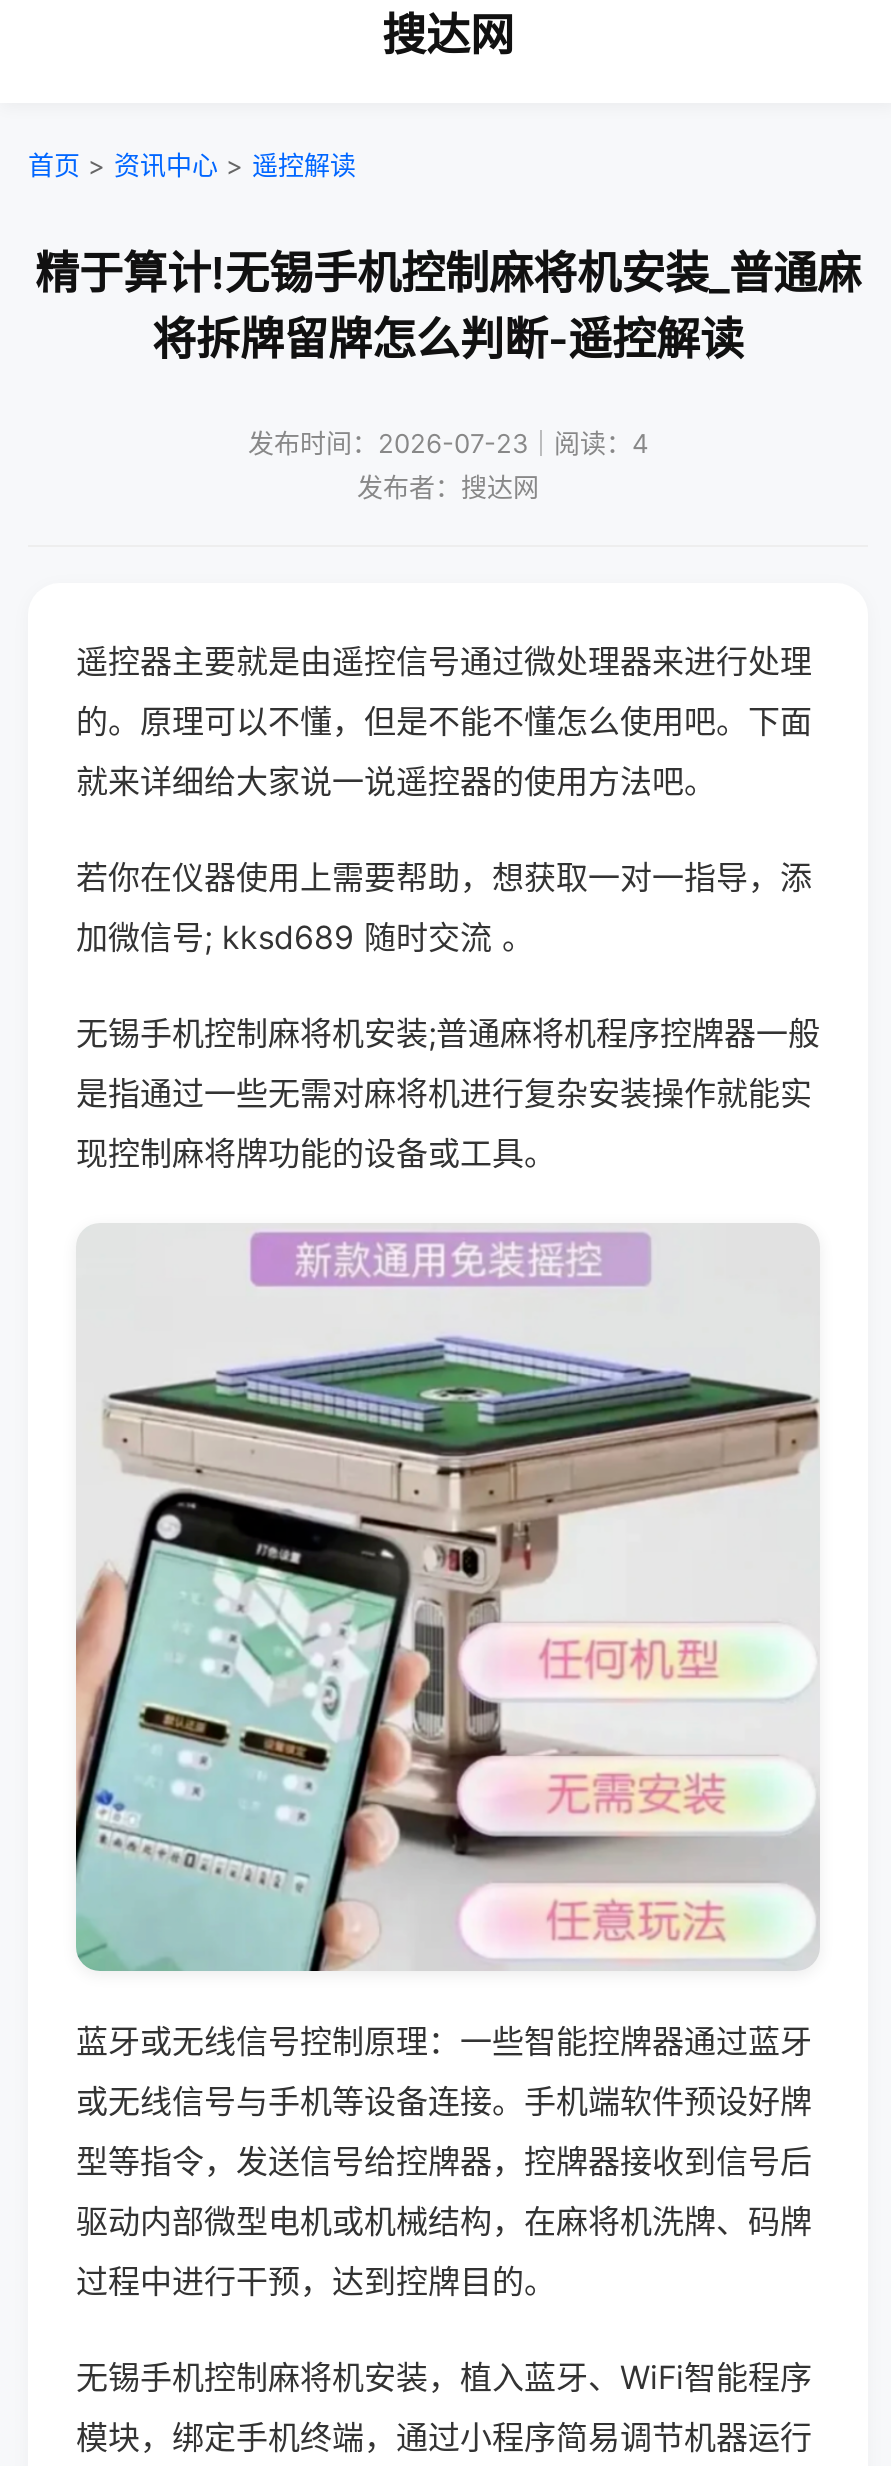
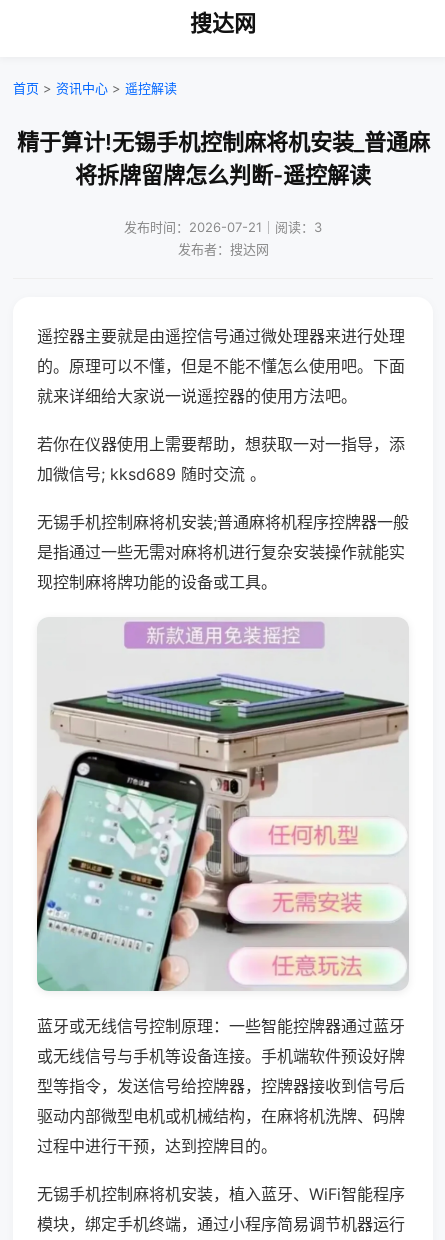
- 发布时间：2026-07-23｜阅读：4
+ 发布时间：2026-07-21｜阅读：3
